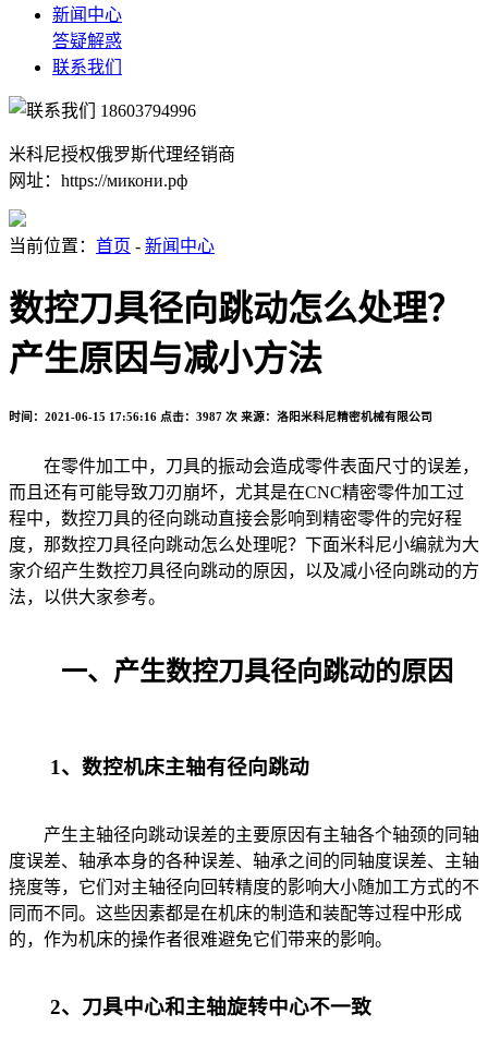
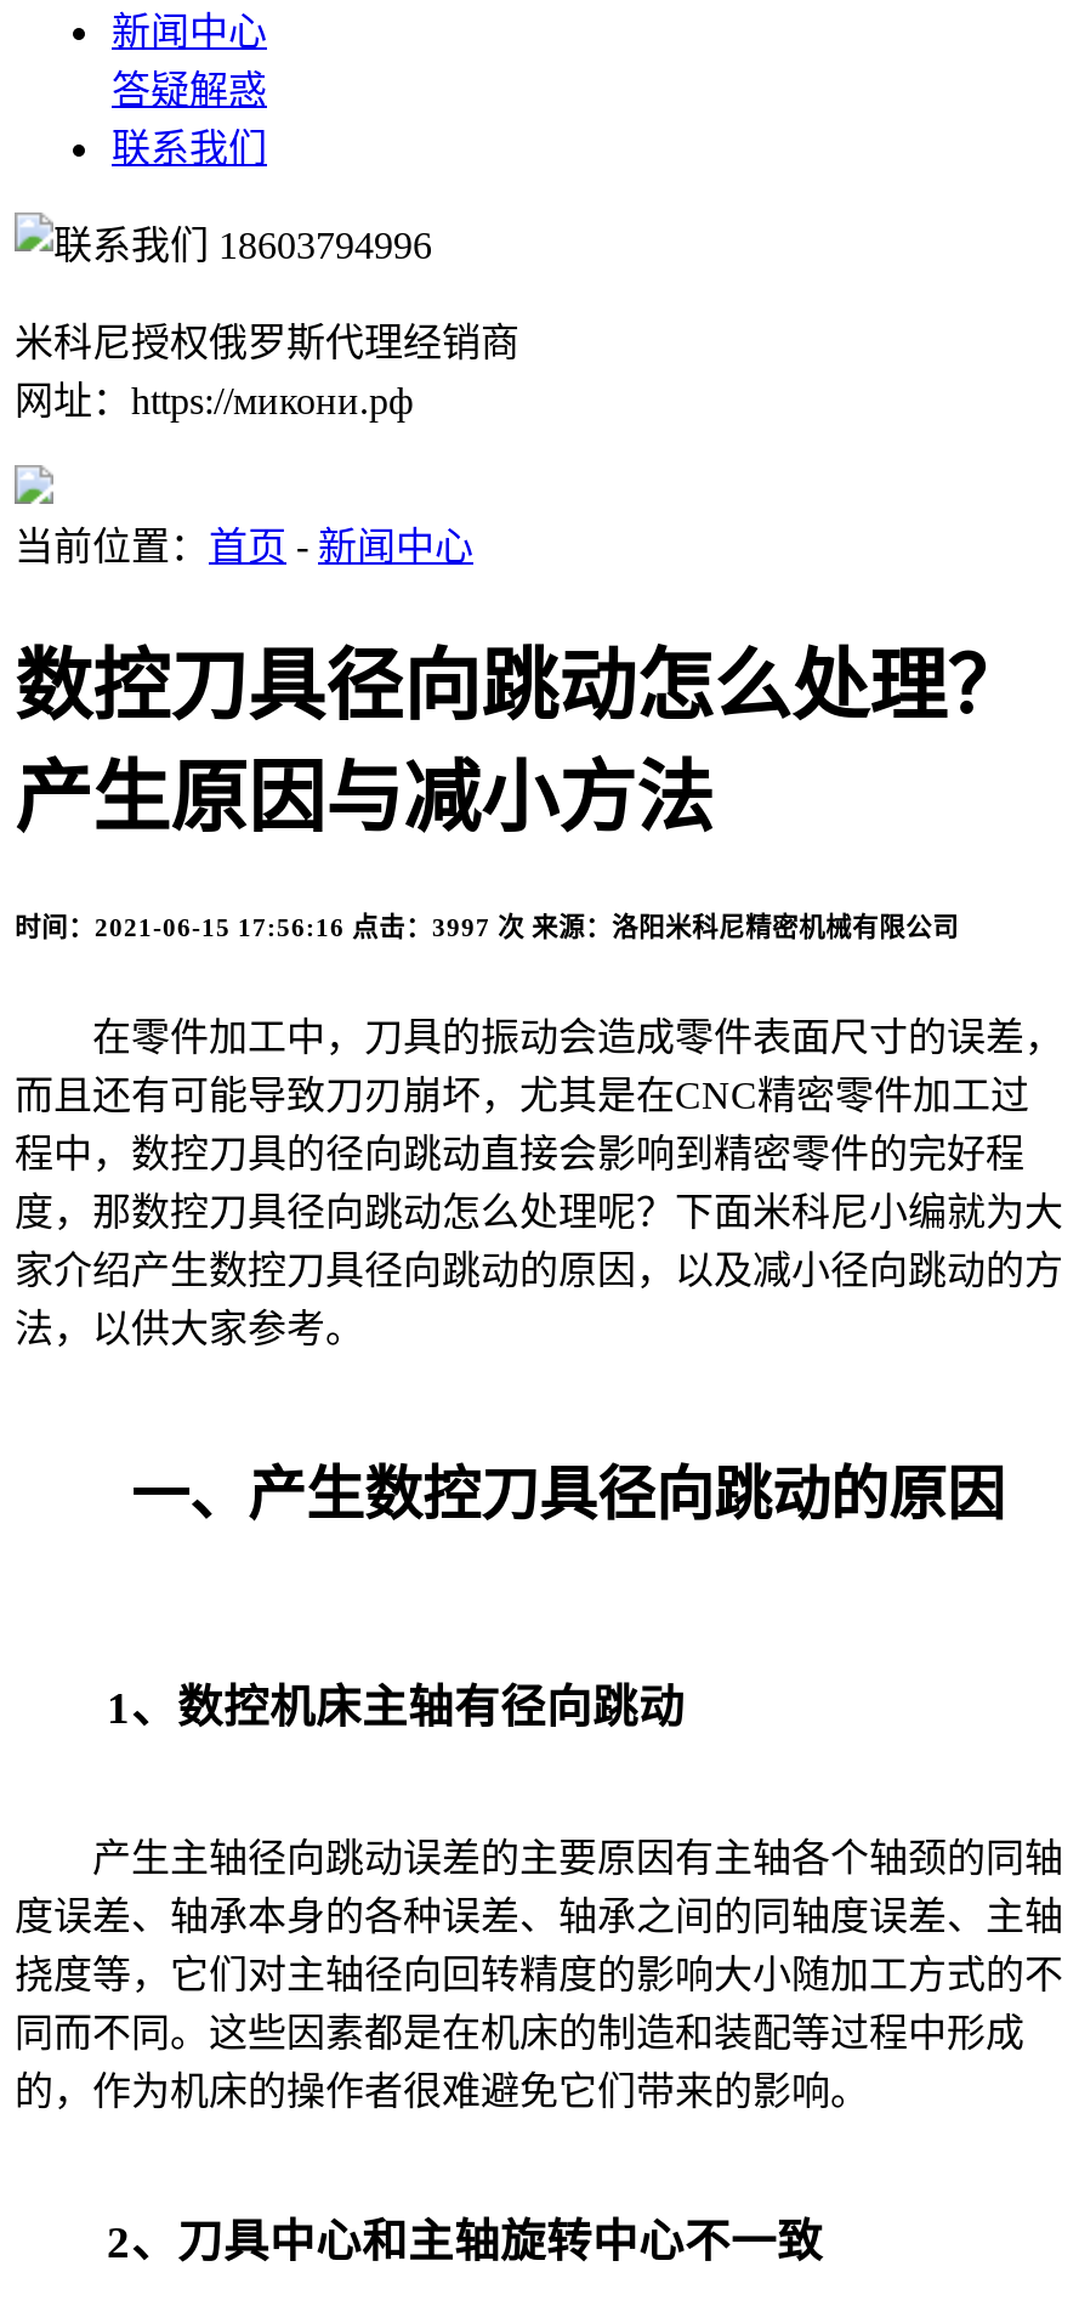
- 时间：2021-06-15 17:56:16 点击：3987 次 来源：洛阳米科尼精密机械有限公司
+ 时间：2021-06-15 17:56:16 点击：3997 次 来源：洛阳米科尼精密机械有限公司
